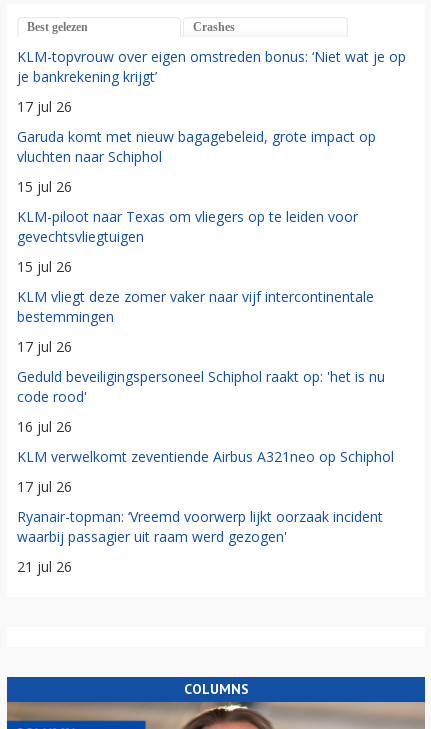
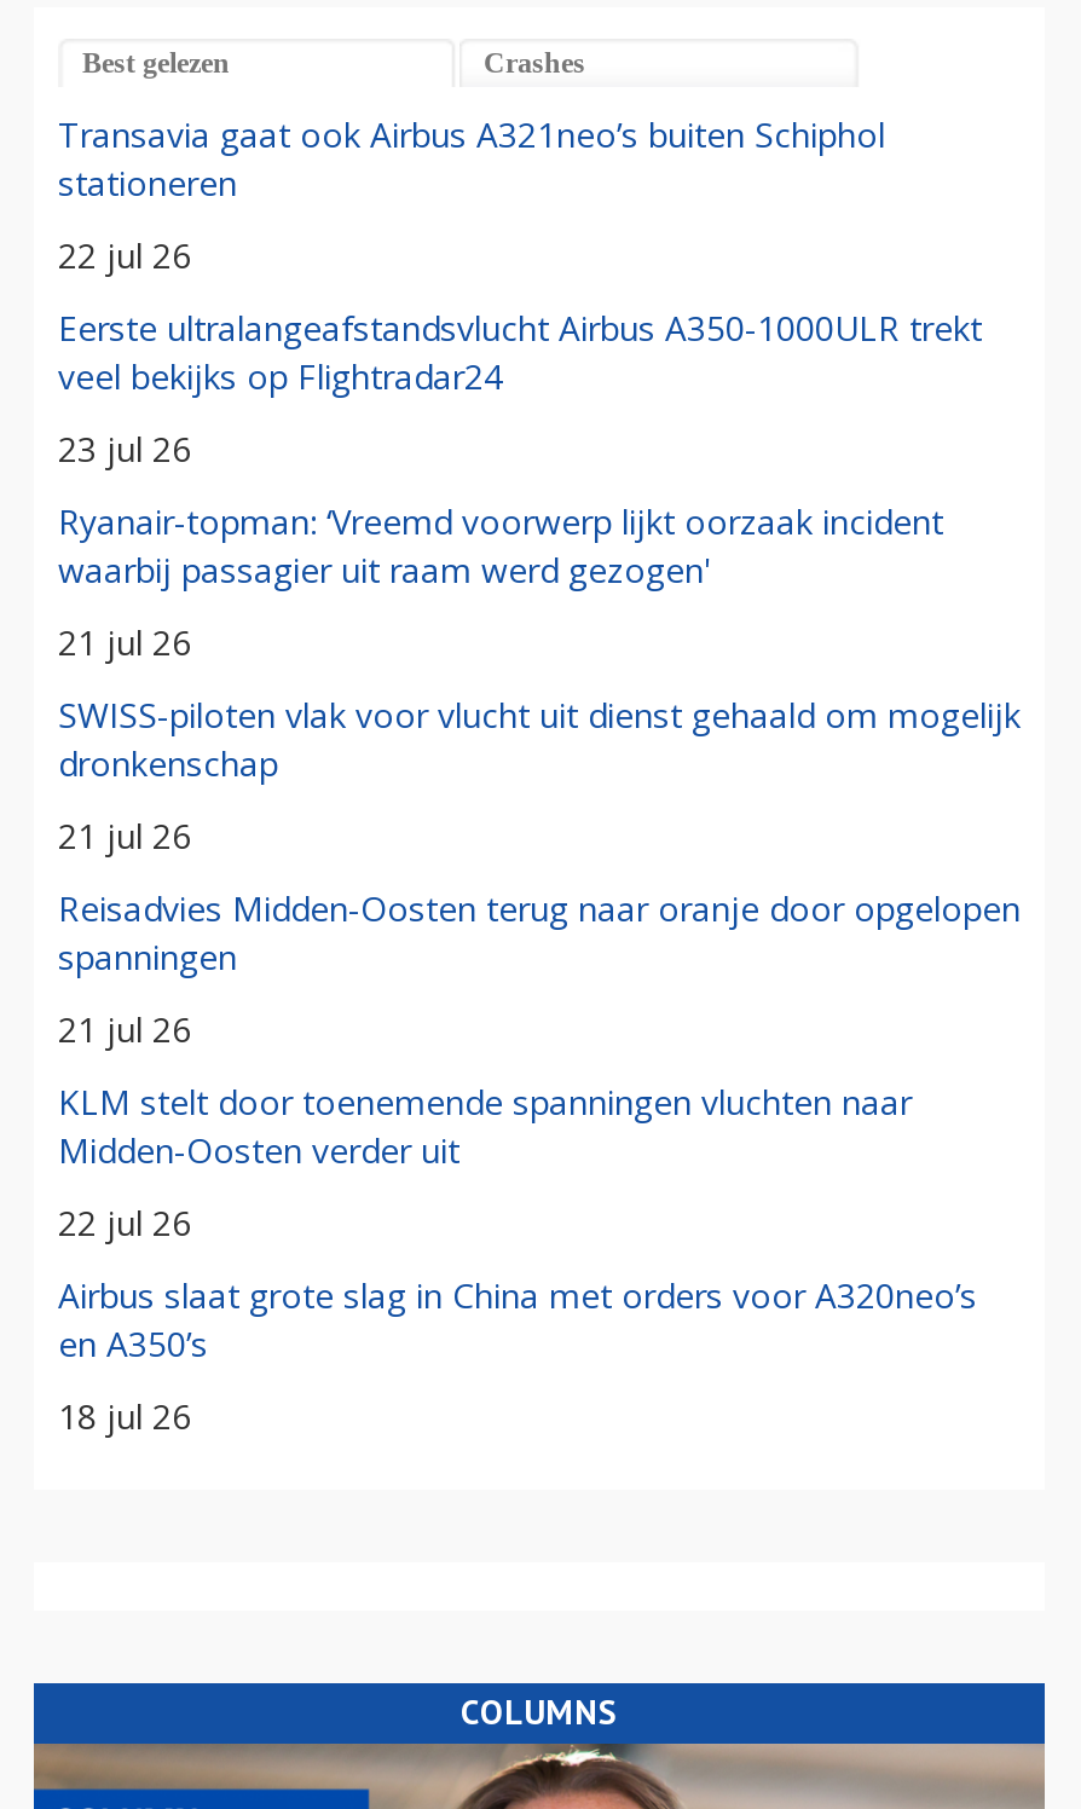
- KLM-topvrouw over eigen omstreden bonus: ‘Niet wat je op
- je bankrekening krijgt’
- 17 jul 26
- Garuda komt met nieuw bagagebeleid, grote impact op
- vluchten naar Schiphol
- 15 jul 26
- KLM-piloot naar Texas om vliegers op te leiden voor
- gevechtsvliegtuigen
- 15 jul 26
- KLM vliegt deze zomer vaker naar vijf intercontinentale
- bestemmingen
- 17 jul 26
- Geduld beveiligingspersoneel Schiphol raakt op: 'het is nu
- code rood'
- 16 jul 26
- KLM verwelkomt zeventiende Airbus A321neo op Schiphol
- 17 jul 26
+ Transavia gaat ook Airbus A321neo’s buiten Schiphol
+ stationeren
+ 22 jul 26
+ Eerste ultralangeafstandsvlucht Airbus A350-1000ULR trekt
+ veel bekijks op Flightradar24
+ 23 jul 26

moved up: Ryanair-topman: ‘Vreemd voorwerp lijkt oorzaak incident | waarbij passagier uit raam werd gezogen' | 21 jul 26

+ SWISS-piloten vlak voor vlucht uit dienst gehaald om mogelijk
+ dronkenschap
+ 21 jul 26
+ Reisadvies Midden-Oosten terug naar oranje door opgelopen
+ spanningen
+ 21 jul 26
+ KLM stelt door toenemende spanningen vluchten naar
+ Midden-Oosten verder uit
+ 22 jul 26
+ Airbus slaat grote slag in China met orders voor A320neo’s
+ en A350’s
+ 18 jul 26
